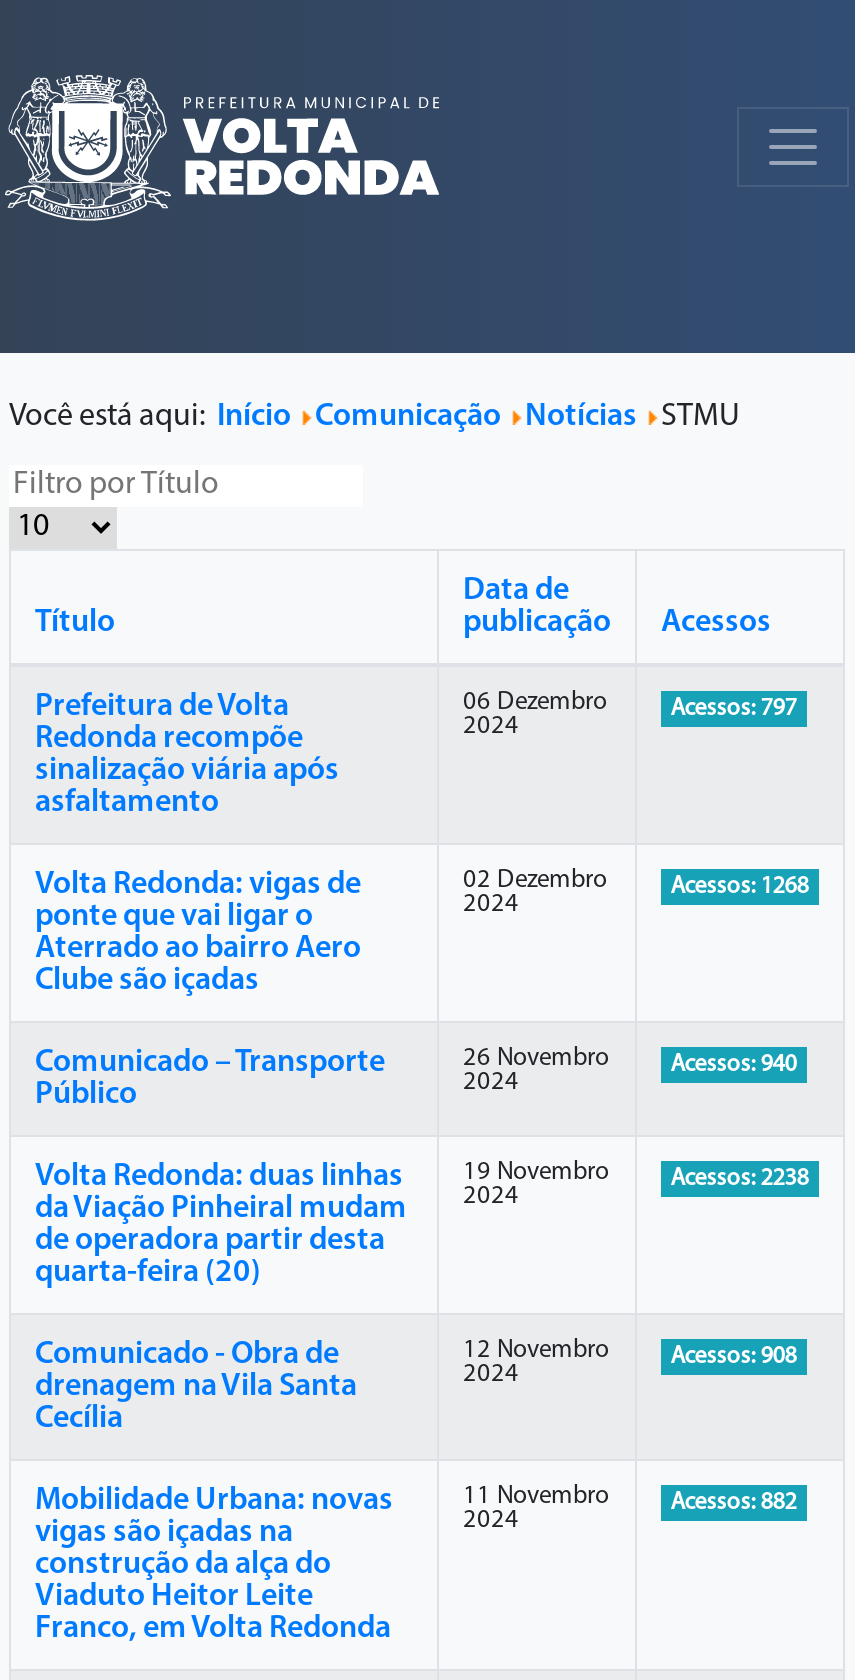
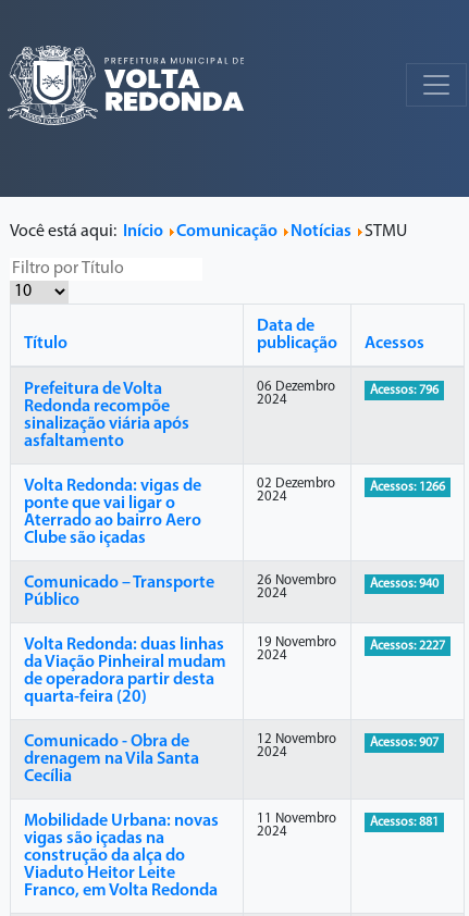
- Acessos: 797
+ Acessos: 796

- Acessos: 1268
+ Acessos: 1266

- Acessos: 2238
+ Acessos: 2227

- Acessos: 908
+ Acessos: 907

- Acessos: 882
+ Acessos: 881
